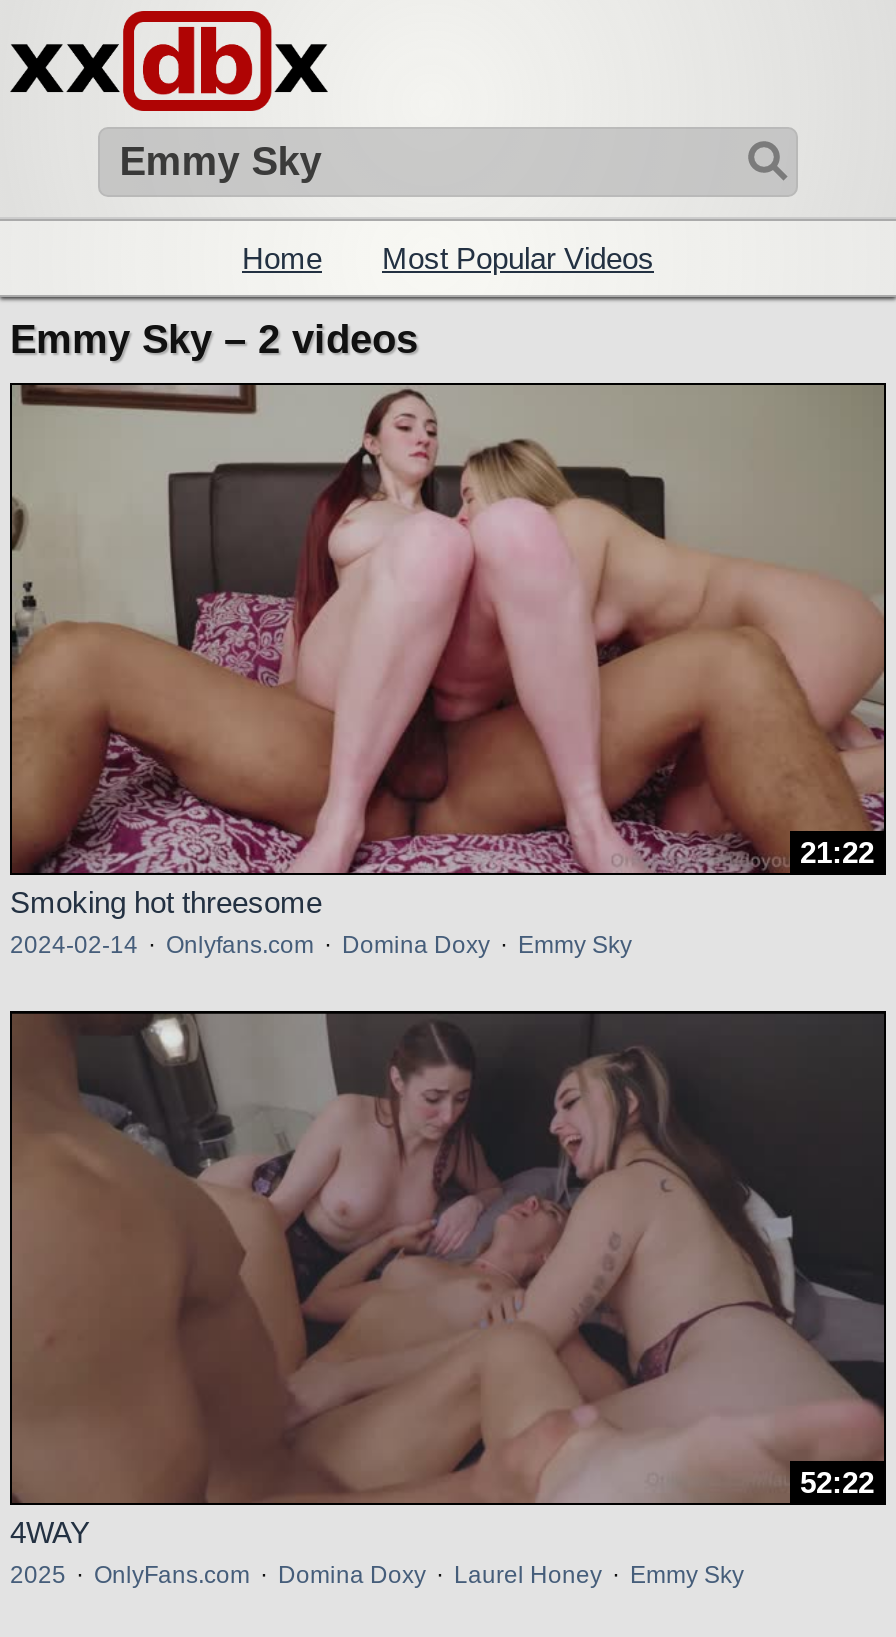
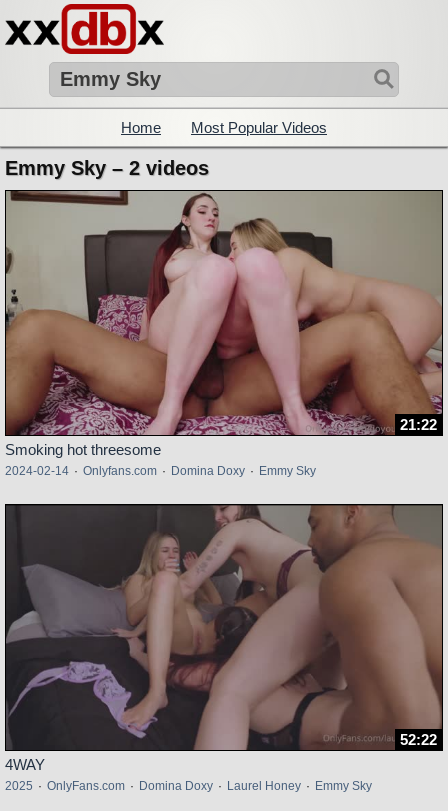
- [image]
+ [image]
